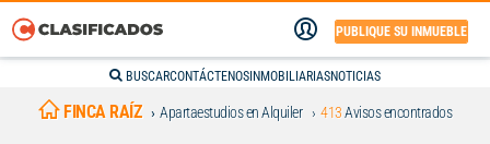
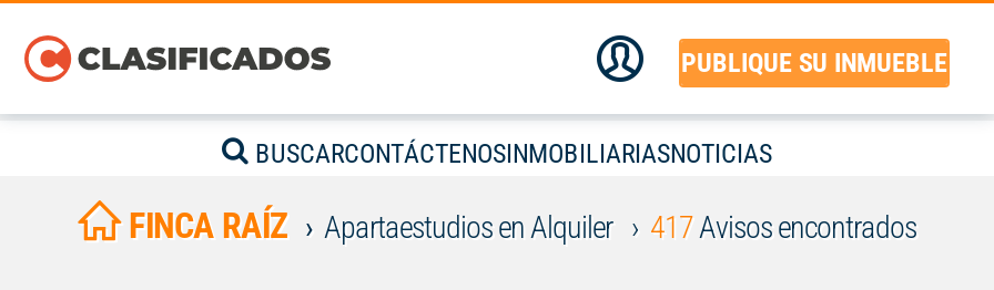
- 413 Avisos encontrados
+ 417 Avisos encontrados
